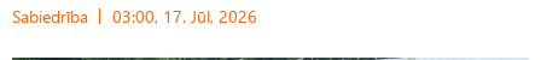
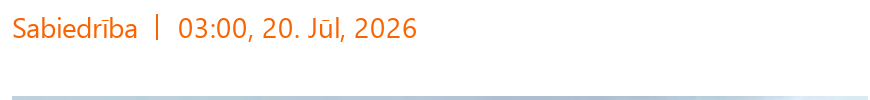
- Sabiedrība 03:00, 17. Jūl, 2026
+ Sabiedrība 03:00, 20. Jūl, 2026
